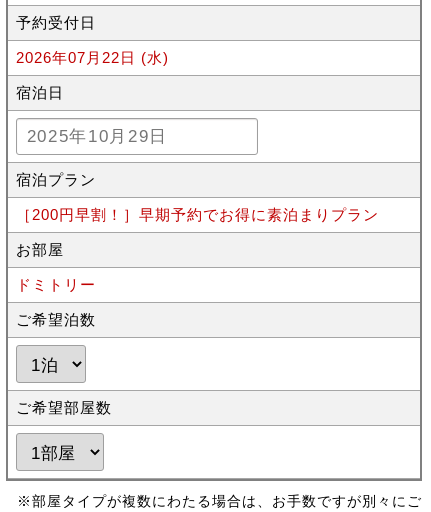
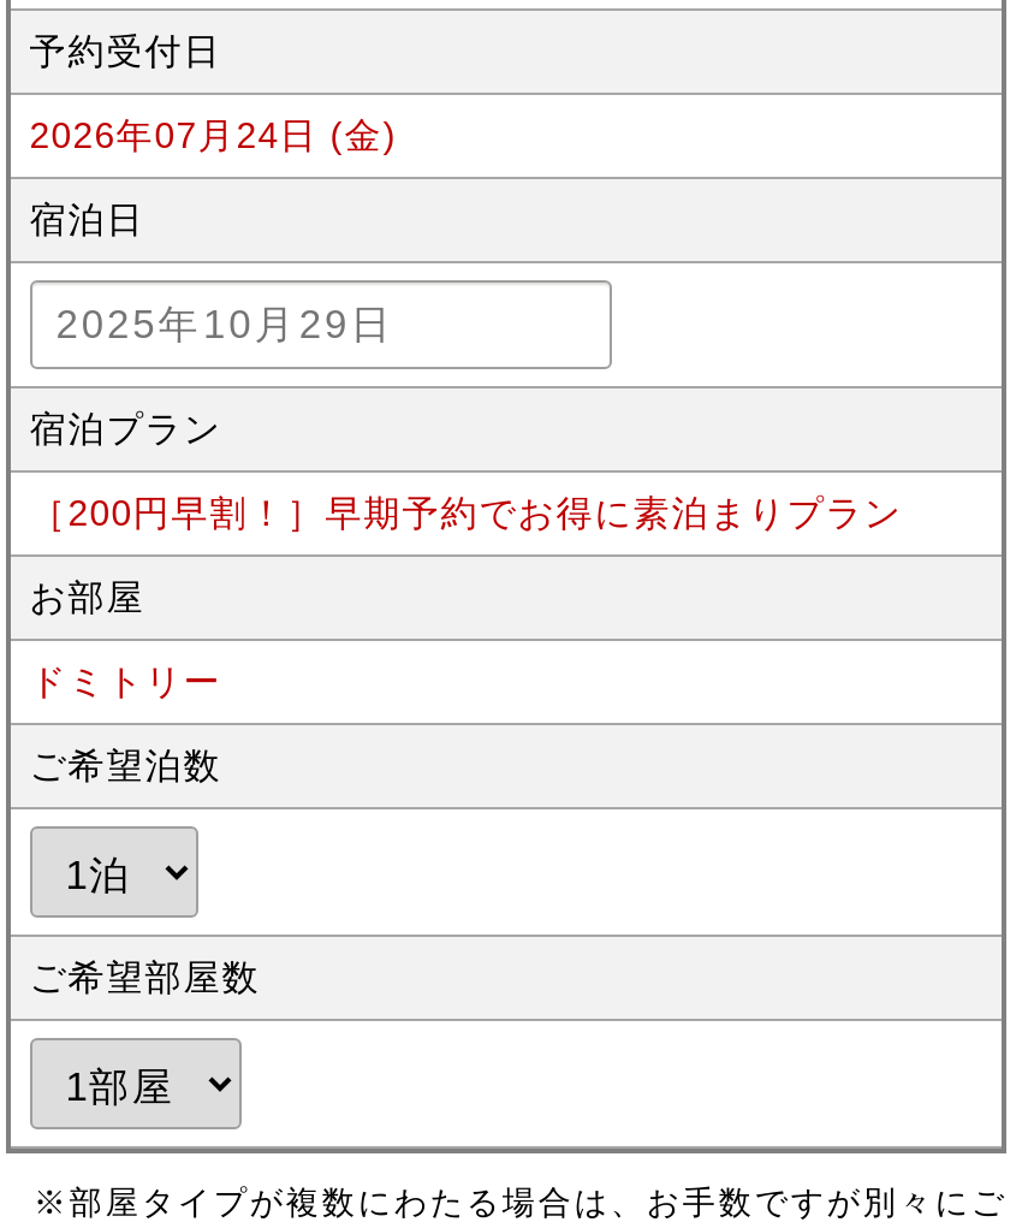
- 2026年07月22日 (水)
+ 2026年07月24日 (金)
